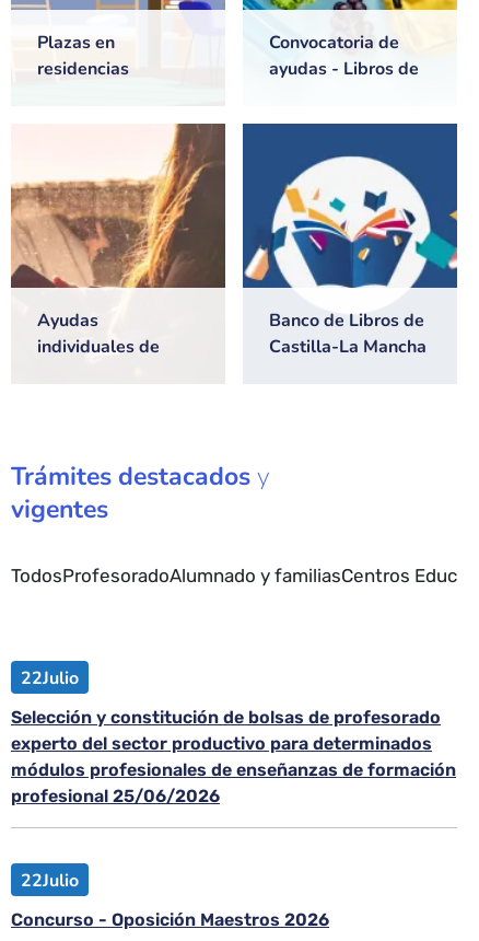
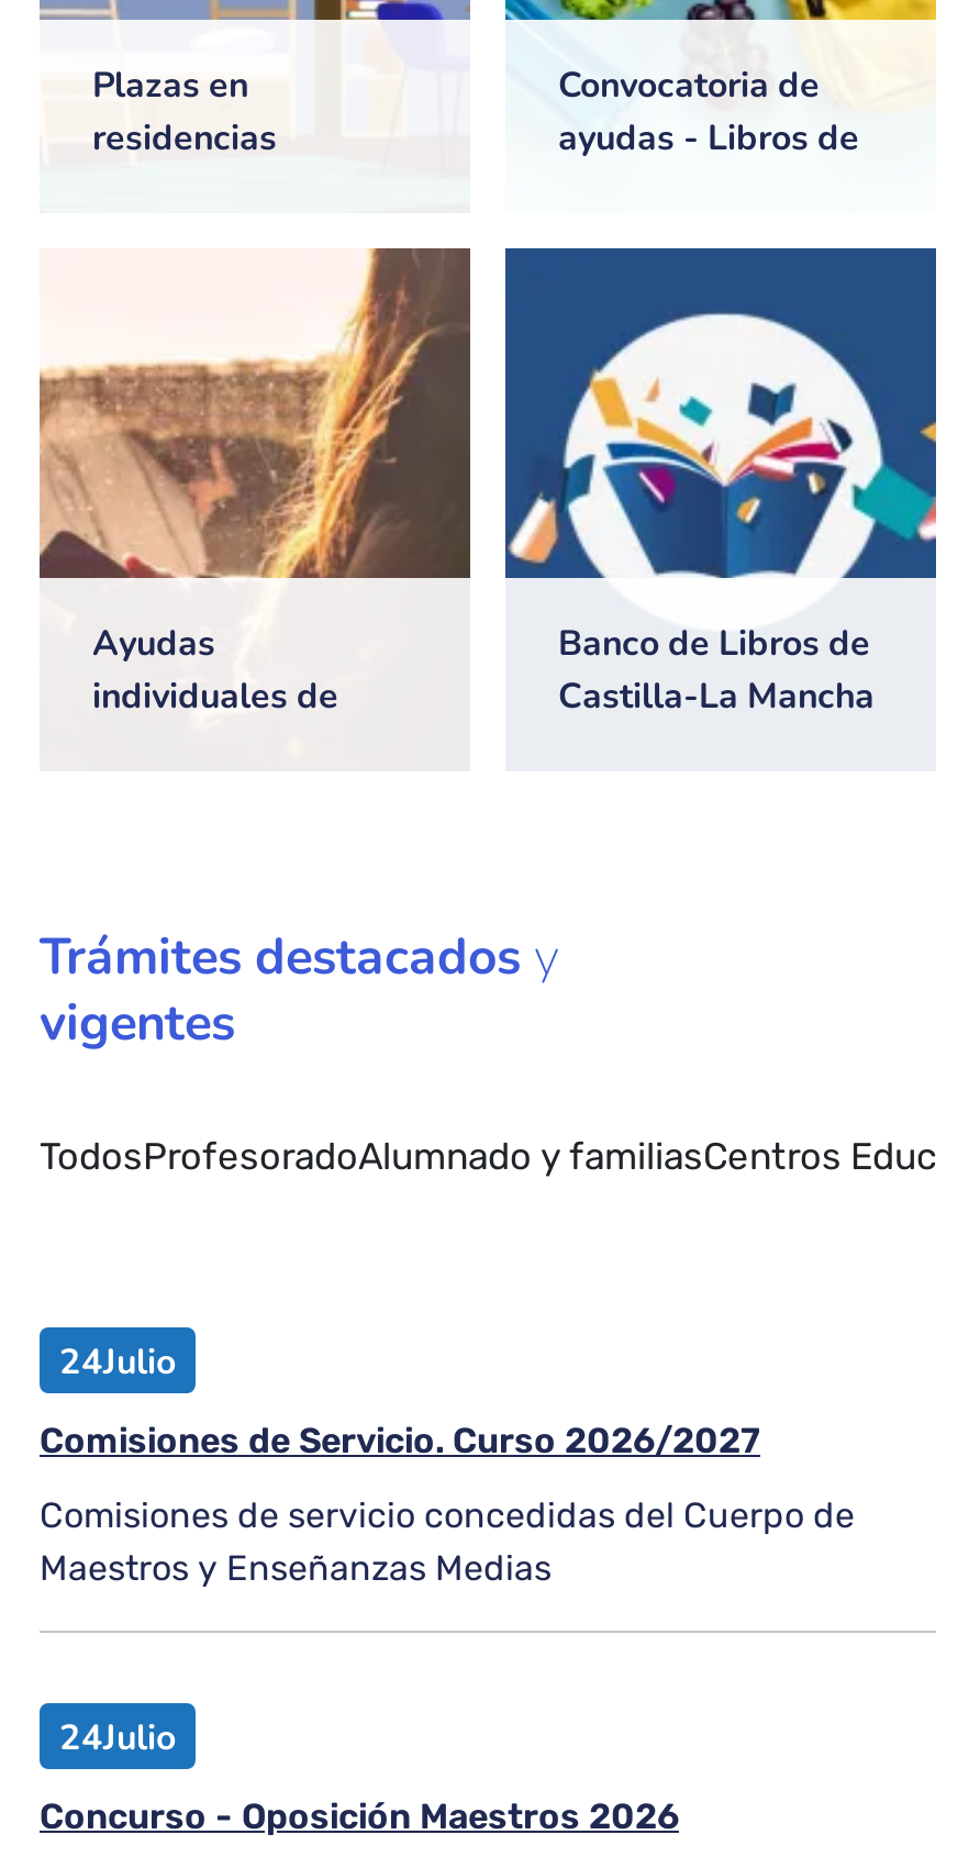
- 22Julio
- Selección y constitución de bolsas de profesorado
- experto del sector productivo para determinados
- módulos profesionales de enseñanzas de formación
- profesional 25/06/2026
+ 24Julio
+ Comisiones de Servicio. Curso 2026/2027
+ Comisiones de servicio concedidas del Cuerpo de
+ Maestros y Enseñanzas Medias

- 22Julio
+ 24Julio
